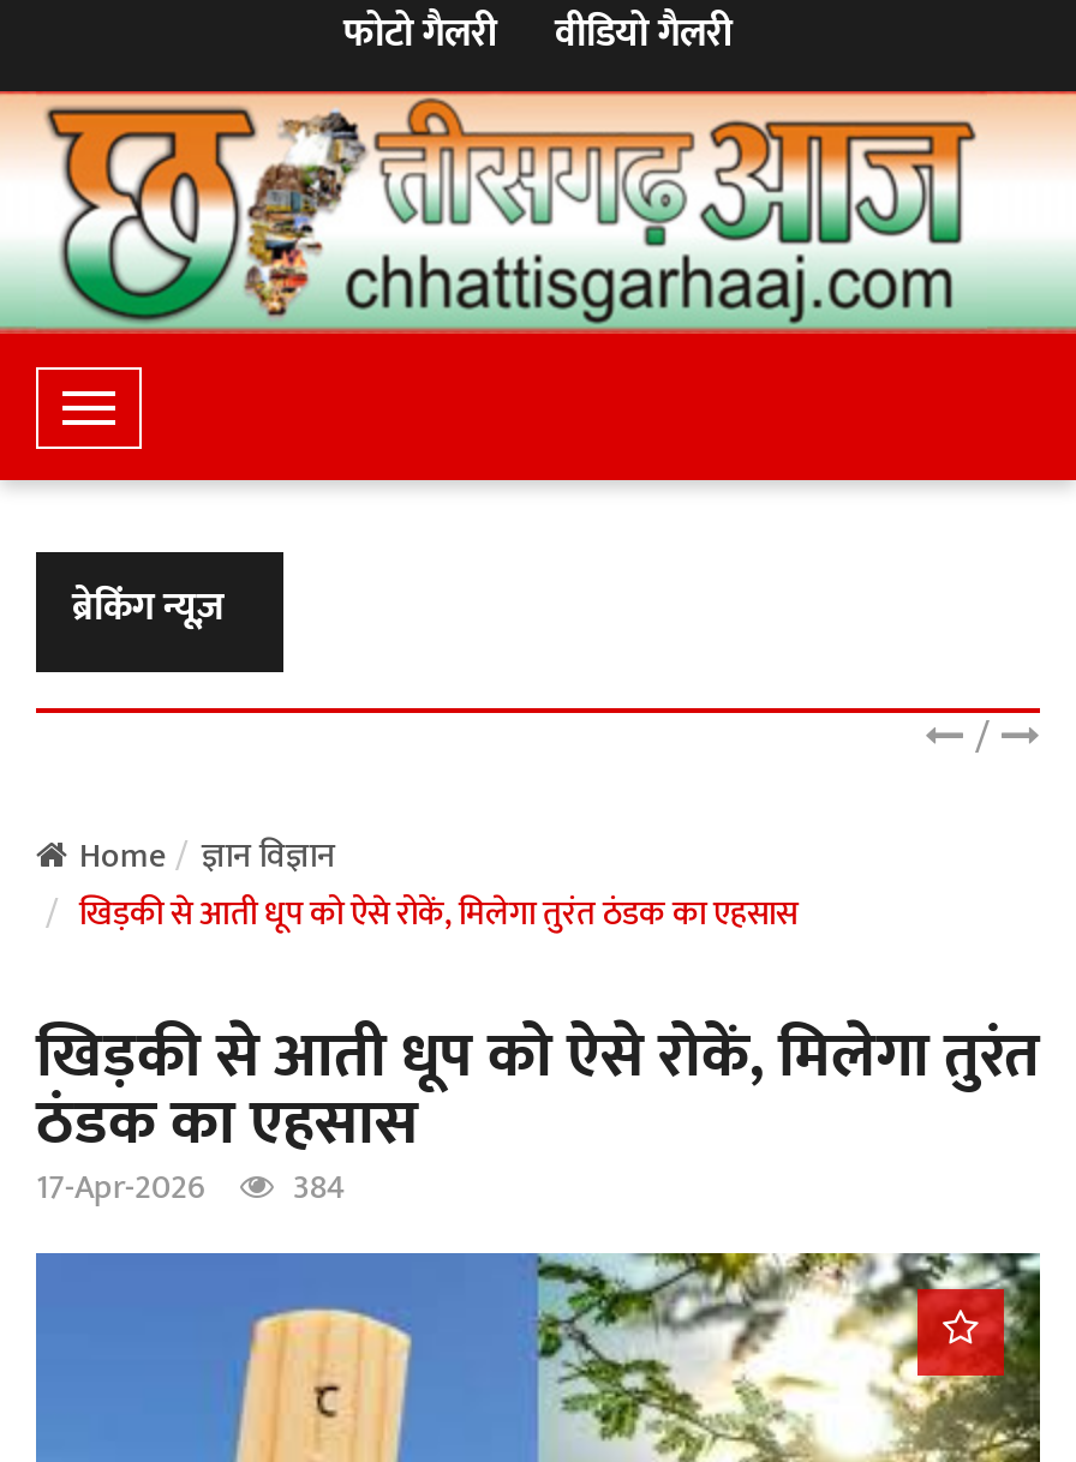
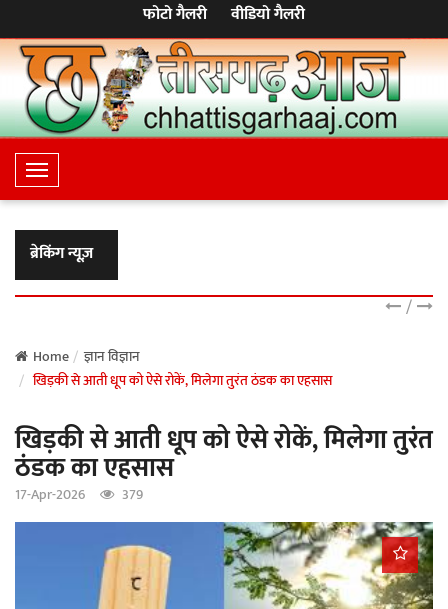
- 384
+ 379
